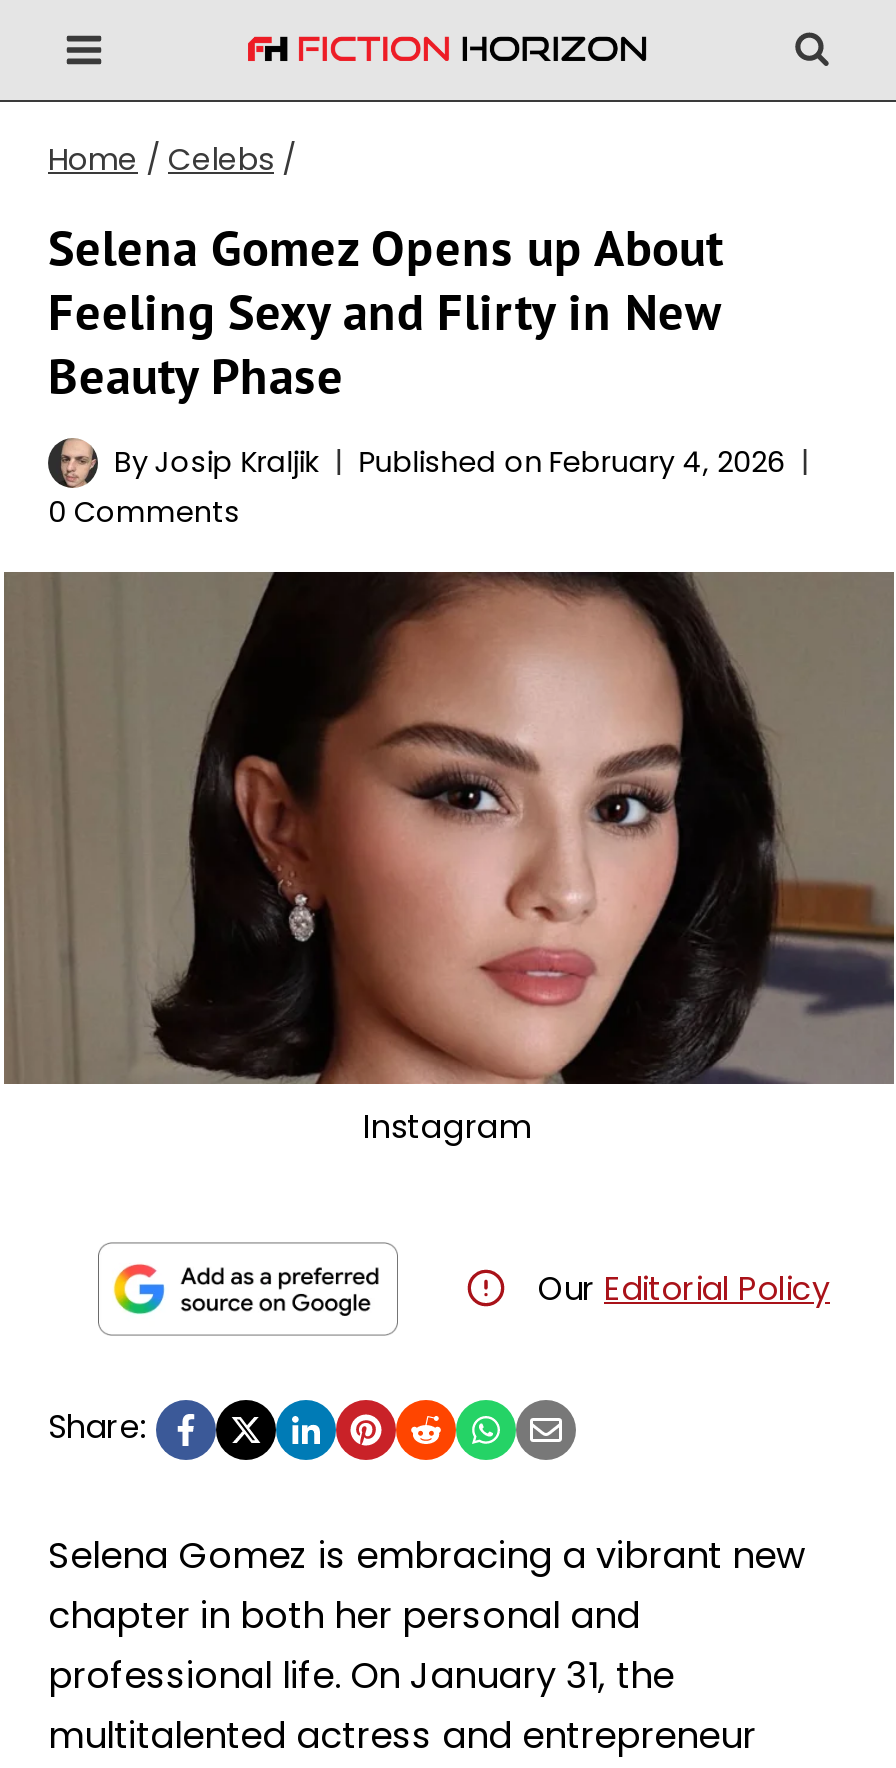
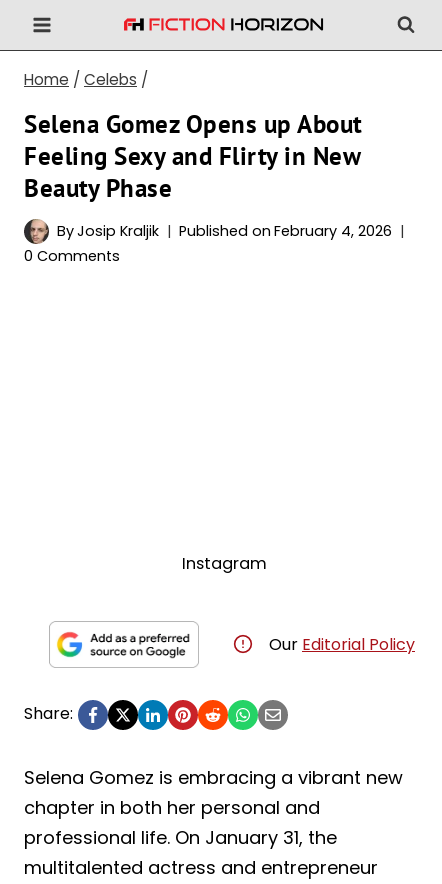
- [image]
